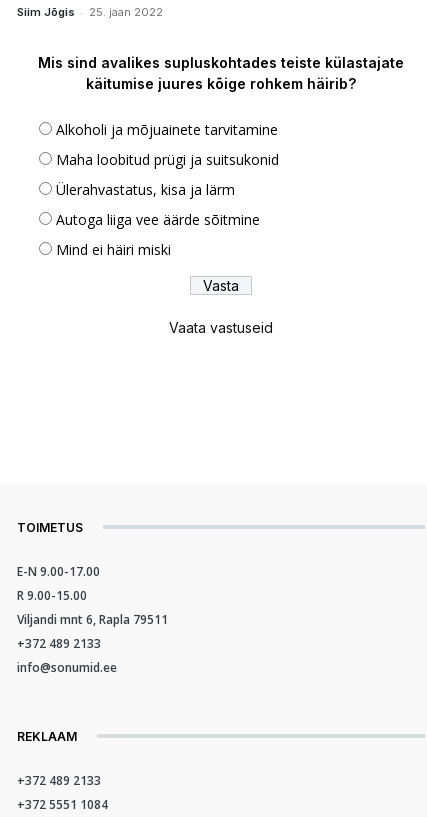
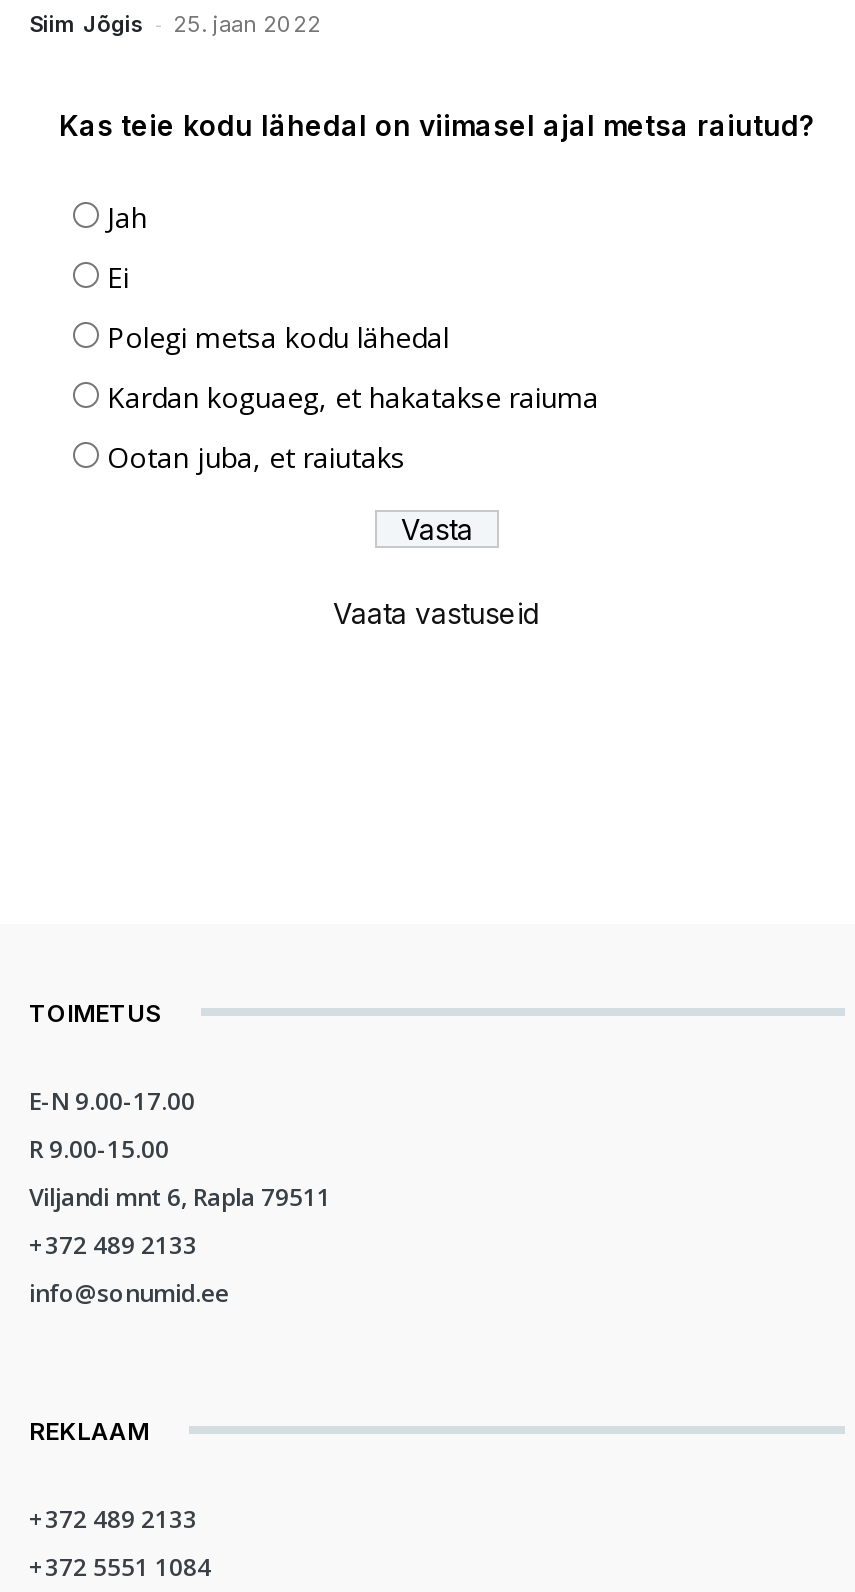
- Mis sind avalikes supluskohtades teiste külastajate
- käitumise juures kõige rohkem häirib?
+ Kas teie kodu lähedal on viimasel ajal metsa raiutud?

- Alkoholi ja mõjuainete tarvitamine
+ Jah

- Maha loobitud prügi ja suitsukonid
+ Ei

- Ülerahvastatus, kisa ja lärm
+ Polegi metsa kodu lähedal

- Autoga liiga vee äärde sõitmine
+ Kardan koguaeg, et hakatakse raiuma

- Mind ei häiri miski
+ Ootan juba, et raiutaks
